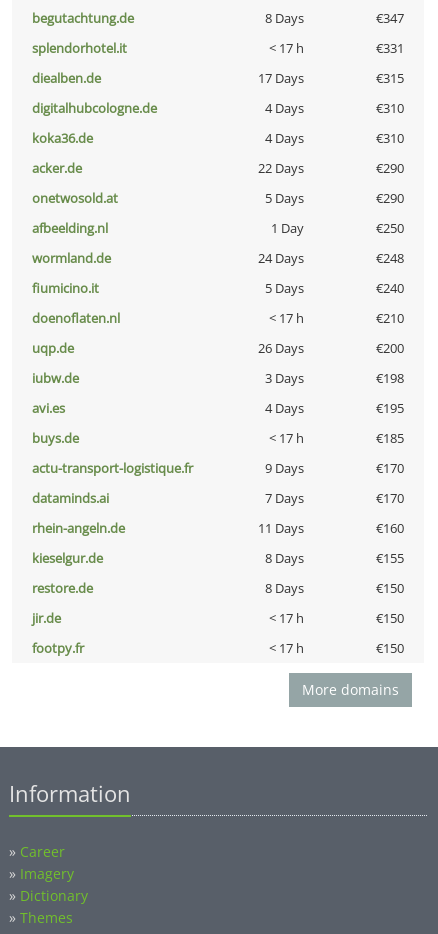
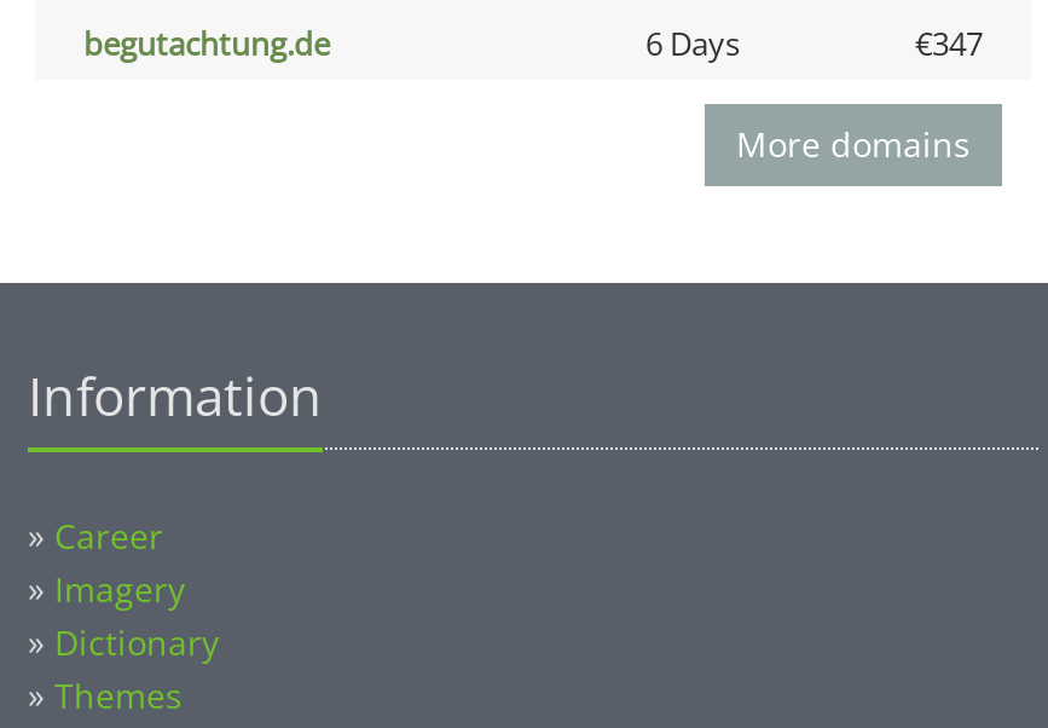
- 8 Days
+ 6 Days

- splendorhotel.it
- < 17 h
- €331
- diealben.de
- 17 Days
- €315
- digitalhubcologne.de
- 4 Days
- €310
- koka36.de
- 4 Days
- €310
- acker.de
- 22 Days
- €290
- onetwosold.at
- 5 Days
- €290
- afbeelding.nl
- 1 Day
- €250
- wormland.de
- 24 Days
- €248
- fiumicino.it
- 5 Days
- €240
- doenoflaten.nl
- < 17 h
- €210
- uqp.de
- 26 Days
- €200
- iubw.de
- 3 Days
- €198
- avi.es
- 4 Days
- €195
- buys.de
- < 17 h
- €185
- actu-transport-logistique.fr
- 9 Days
- €170
- dataminds.ai
- 7 Days
- €170
- rhein-angeln.de
- 11 Days
- €160
- kieselgur.de
- 8 Days
- €155
- restore.de
- 8 Days
- €150
- jir.de
- < 17 h
- €150
- footpy.fr
- < 17 h
- €150
